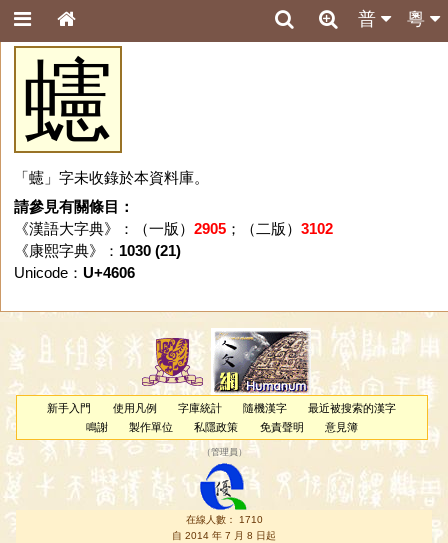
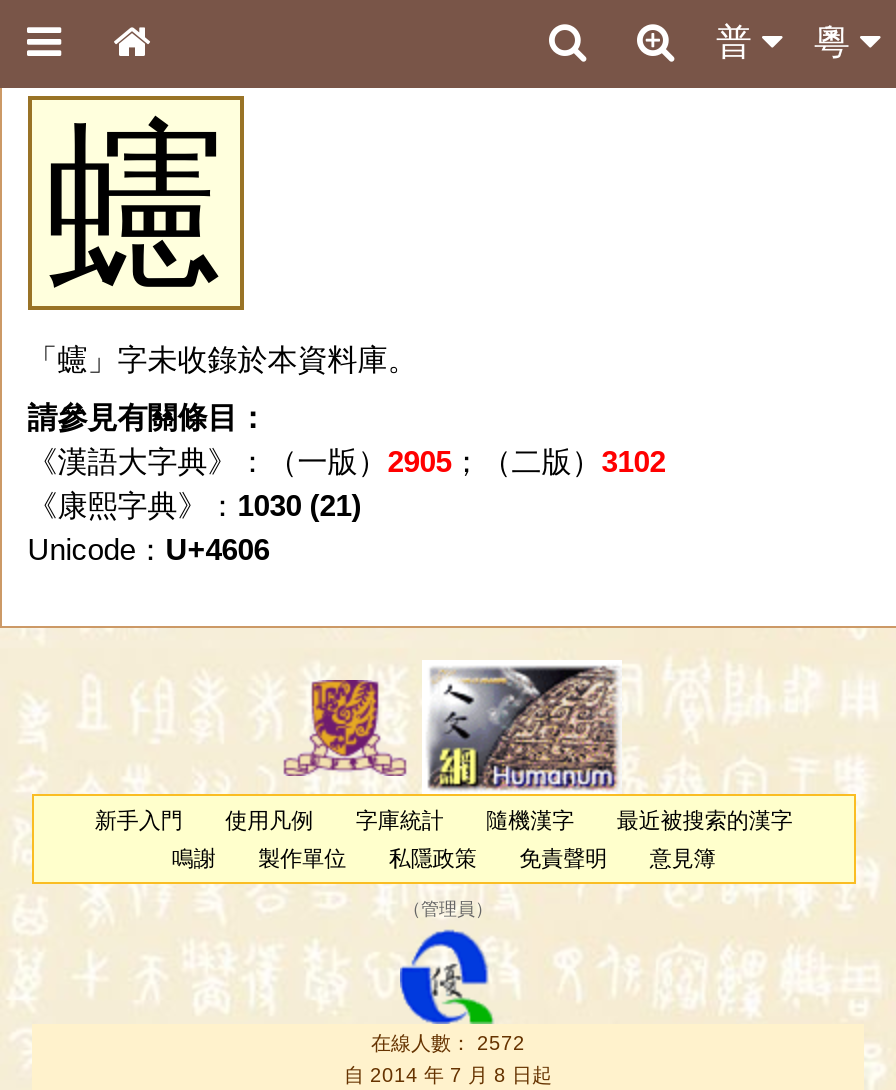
- 在線人數： 1710
+ 在線人數： 2572
